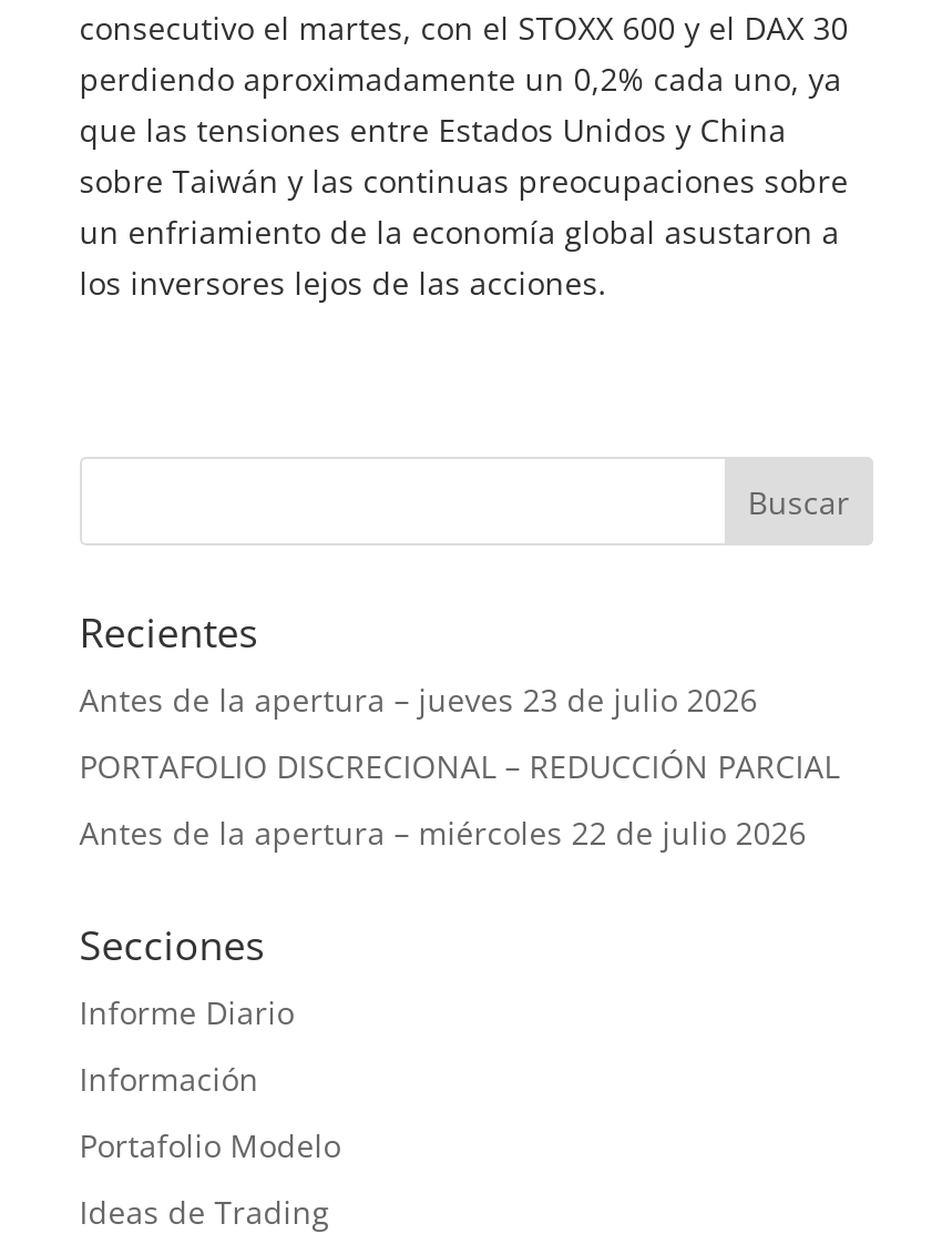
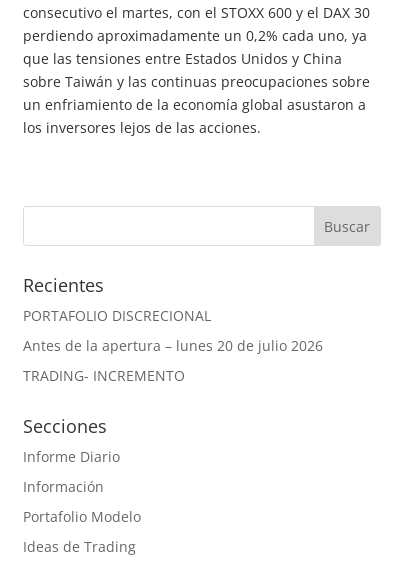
- Antes de la apertura – jueves 23 de julio 2026
+ PORTAFOLIO DISCRECIONAL

- PORTAFOLIO DISCRECIONAL – REDUCCIÓN PARCIAL
+ Antes de la apertura – lunes 20 de julio 2026

- Antes de la apertura – miércoles 22 de julio 2026
+ TRADING- INCREMENTO
